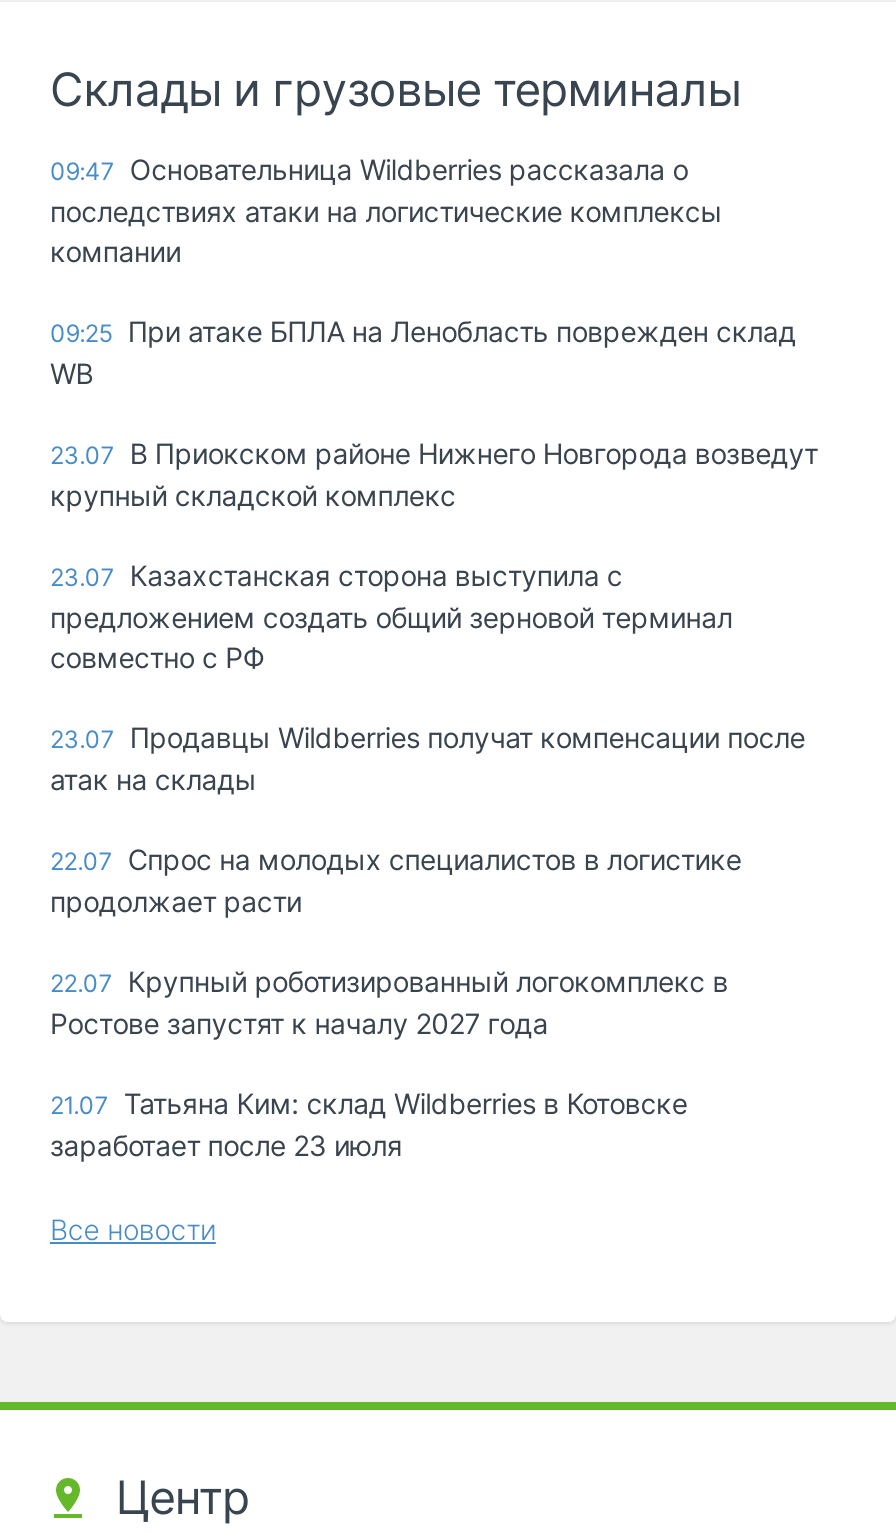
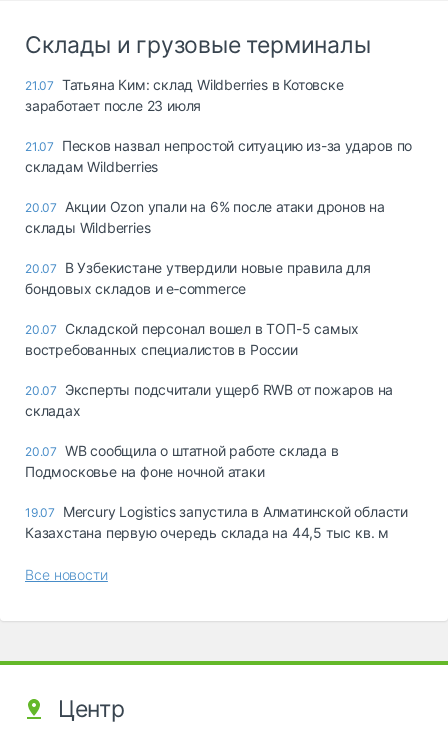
- 09:47 Основательница Wildberries рассказала о
- последствиях атаки на логистические комплексы
- компании
- 09:25 При атаке БПЛА на Ленобласть поврежден склад
- WB
- 23.07 В Приокском районе Нижнего Новгорода возведут
- крупный складской комплекс
- 23.07 Казахстанская сторона выступила с
- предложением создать общий зерновой терминал
- совместно с РФ
- 23.07 Продавцы Wildberries получат компенсации после
- атак на склады
- 22.07 Спрос на молодых специалистов в логистике
- продолжает расти
- 22.07 Крупный роботизированный логокомплекс в
- Ростове запустят к началу 2027 года

moved up: 21.07 Татьяна Ким: склад Wildberries в Котовске | заработает после 23 июля

+ 21.07 Песков назвал непростой ситуацию из-за ударов по
+ складам Wildberries
+ 20.07 Акции Ozon упали на 6% после атаки дронов на
+ склады Wildberries
+ 20.07 В Узбекистане утвердили новые правила для
+ бондовых складов и e‑commerce
+ 20.07 Cкладской персонал вошел в ТОП-5 самых
+ востребованных специалистов в России
+ 20.07 Эксперты подсчитали ущерб RWB от пожаров на
+ складах
+ 20.07 WB сообщила о штатной работе склада в
+ Подмосковье на фоне ночной атаки
+ 19.07 Mercury Logistics запустила в Алматинской области
+ Казахстана первую очередь склада на 44,5 тыс кв. м
